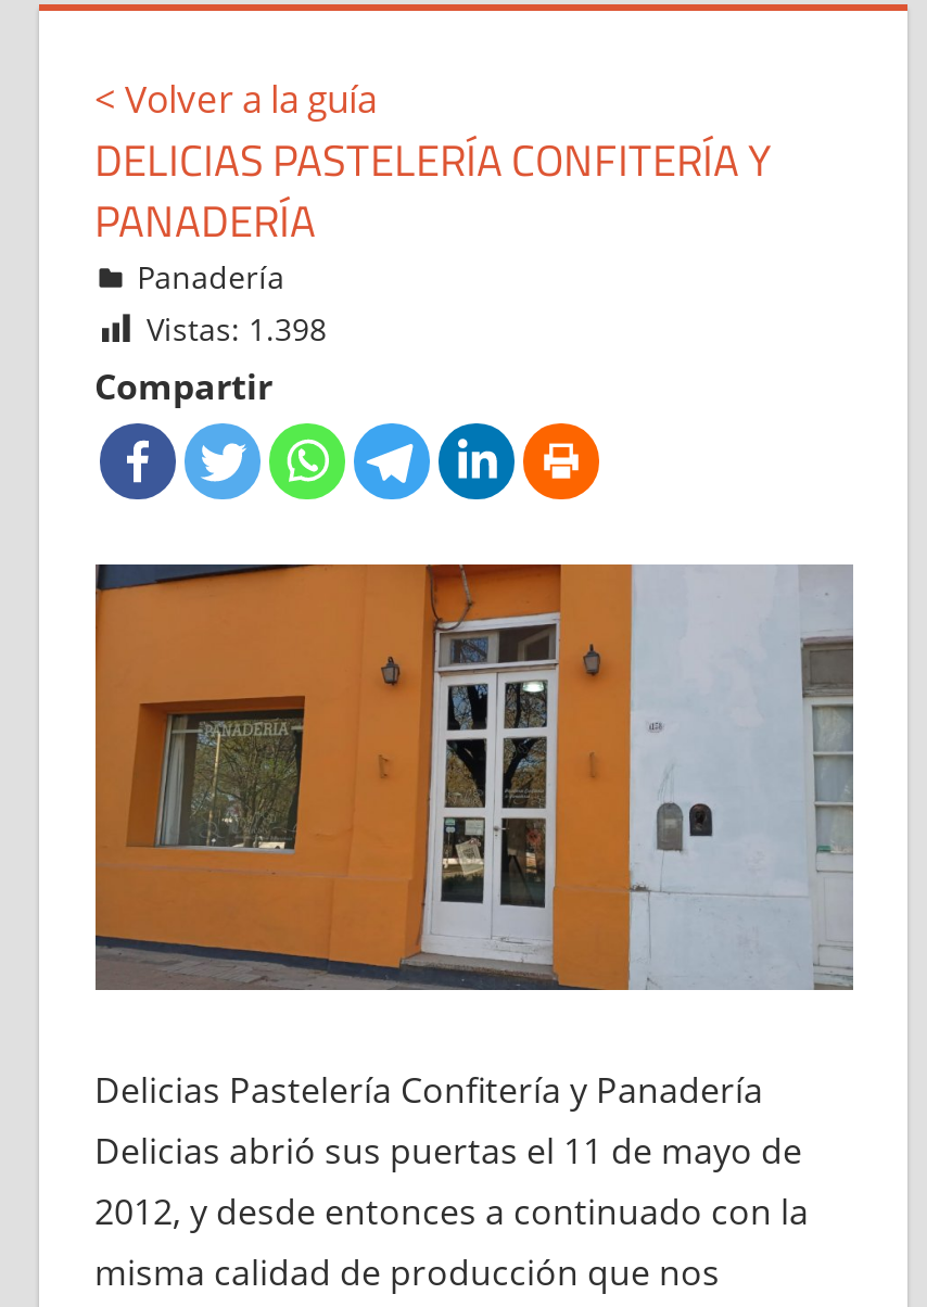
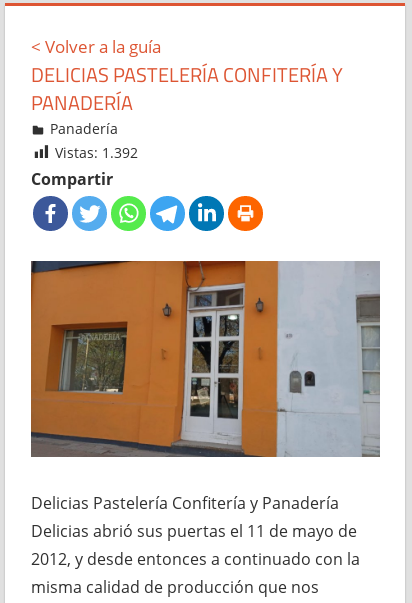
- Vistas: 1.398
+ Vistas: 1.392
